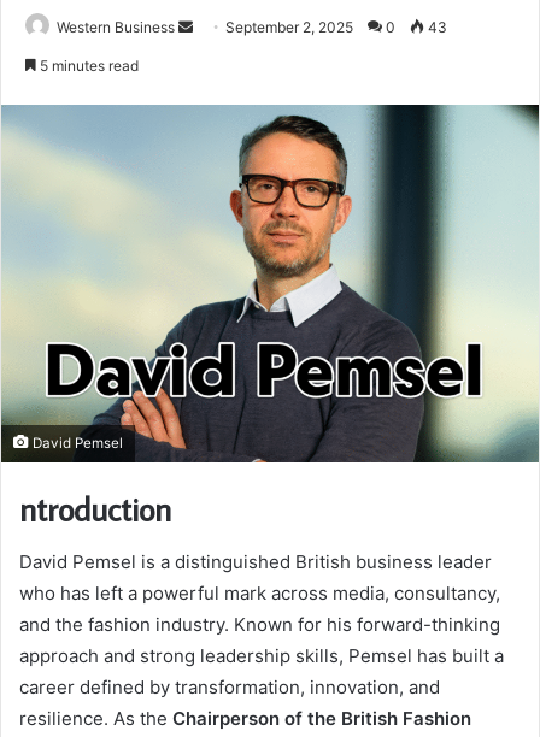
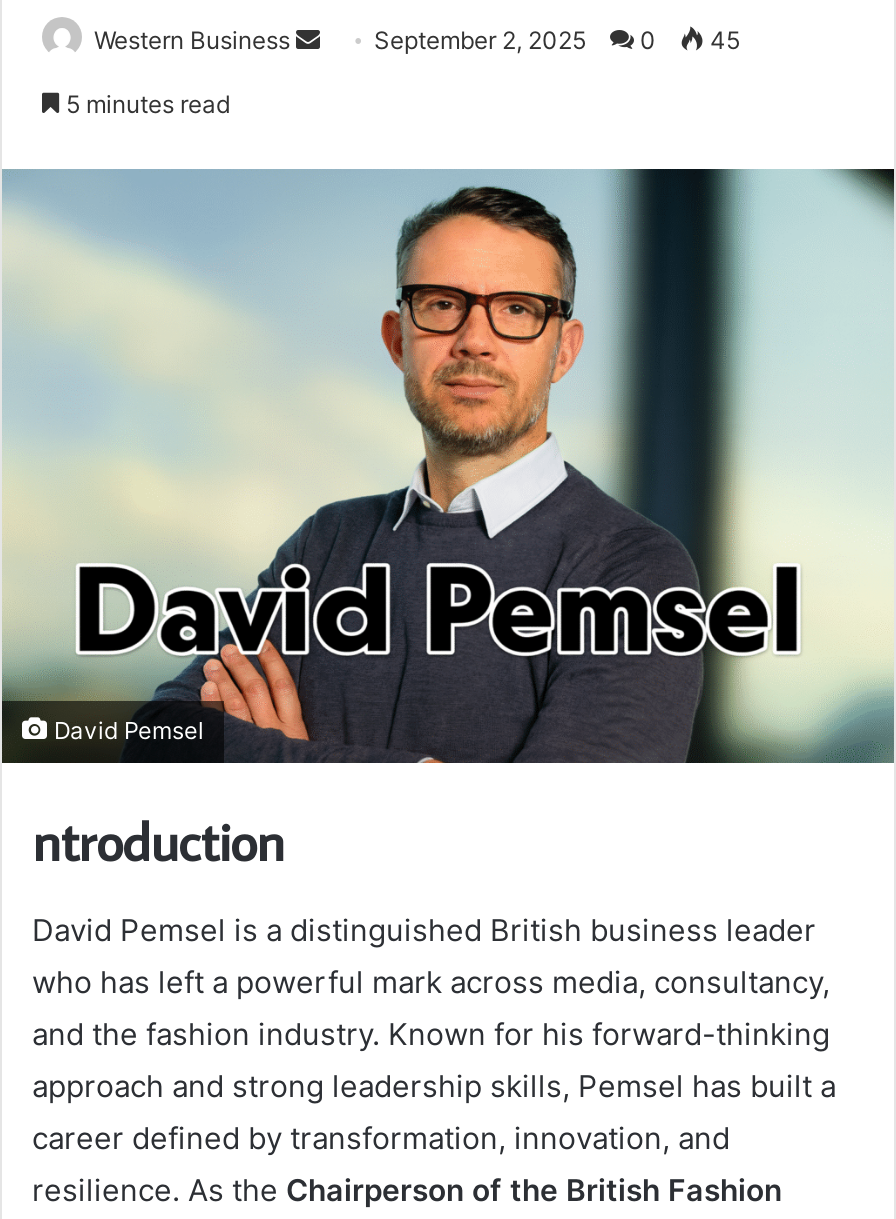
- 43
+ 45
